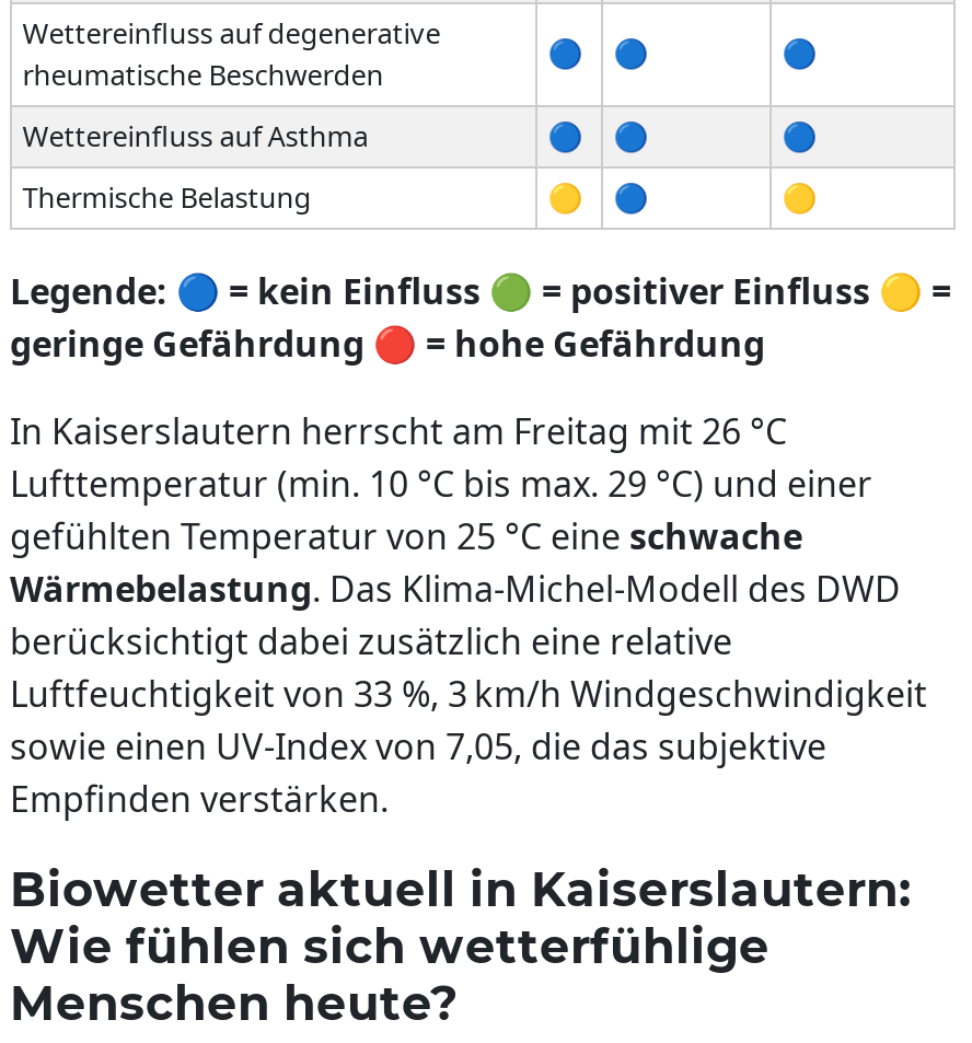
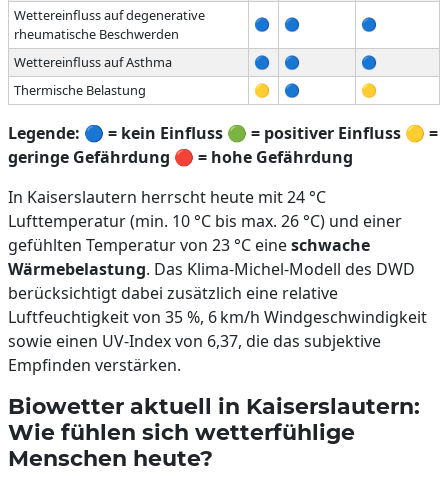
- In Kaiserslautern herrscht am Freitag mit 26 °C
- Lufttemperatur (min. 10 °C bis max. 29 °C) und einer
- gefühlten Temperatur von 25 °C eine schwache
+ In Kaiserslautern herrscht heute mit 24 °C
+ Lufttemperatur (min. 10 °C bis max. 26 °C) und einer
+ gefühlten Temperatur von 23 °C eine schwache

- Luftfeuchtigkeit von 33 %, 3 km/h Windgeschwindigkeit
+ Luftfeuchtigkeit von 35 %, 6 km/h Windgeschwindigkeit

- sowie einen UV-Index von 7,05, die das subjektive
+ sowie einen UV-Index von 6,37, die das subjektive
